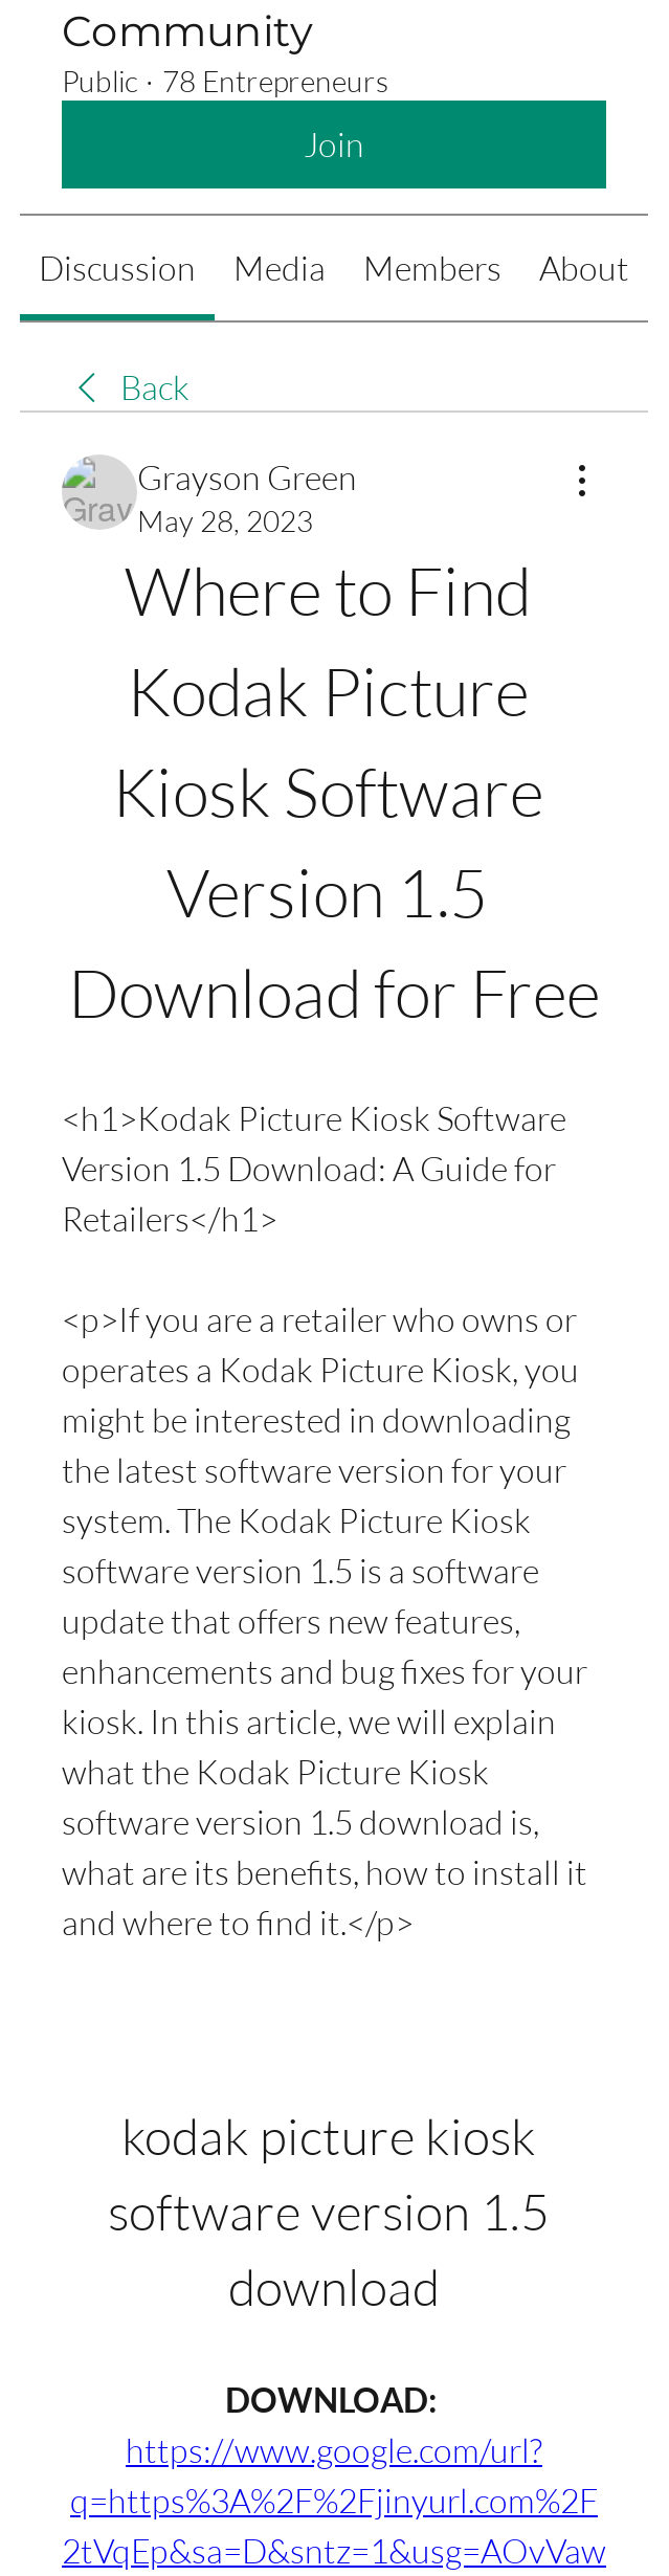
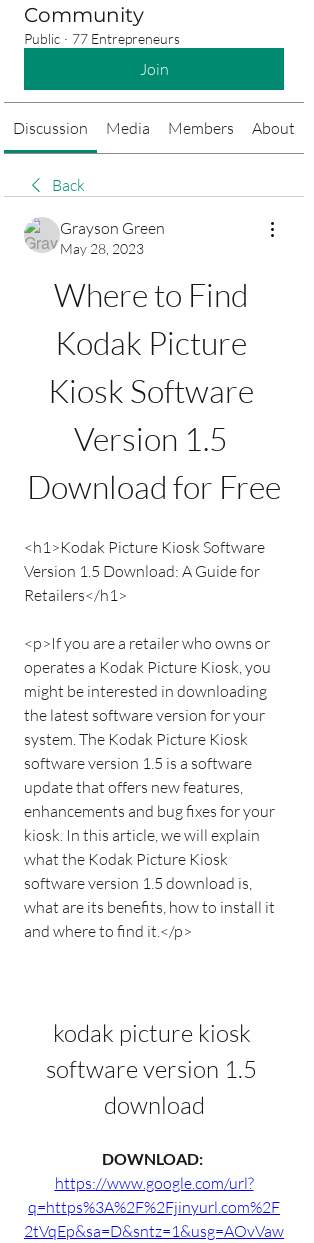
- Public · 78 Entrepreneurs
+ Public · 77 Entrepreneurs
